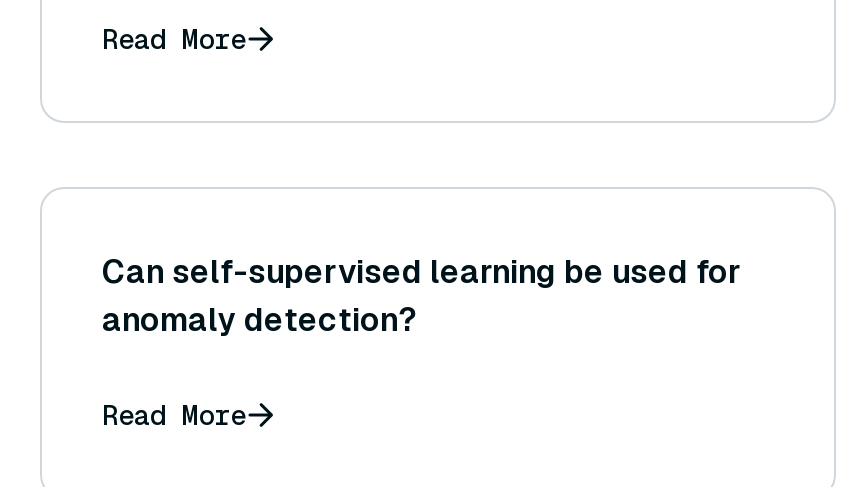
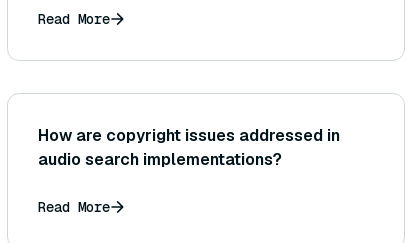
- Can self-supervised learning be used for
- anomaly detection?
+ How are copyright issues addressed in
+ audio search implementations?
